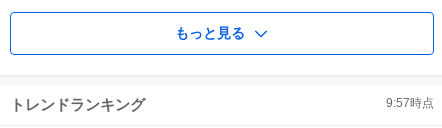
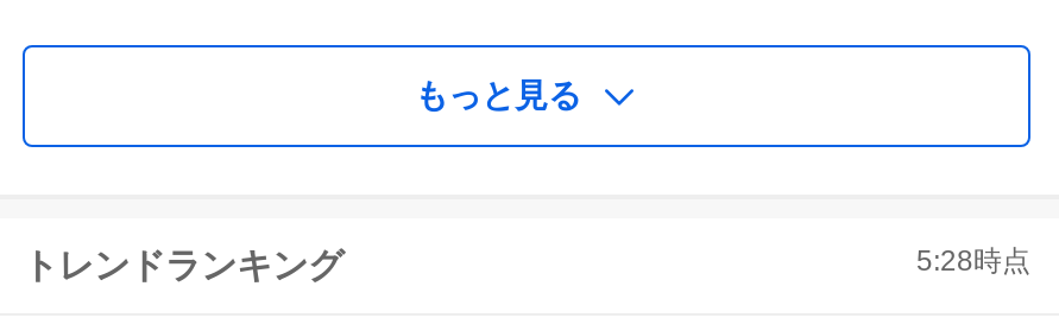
- 9:57時点
+ 5:28時点
